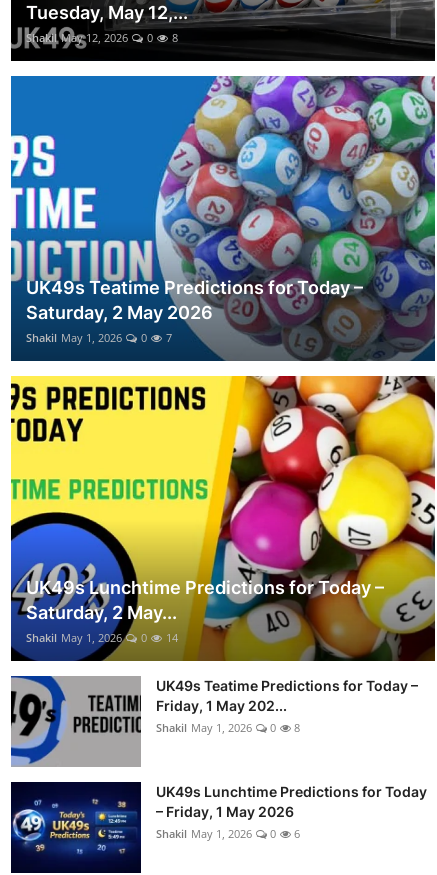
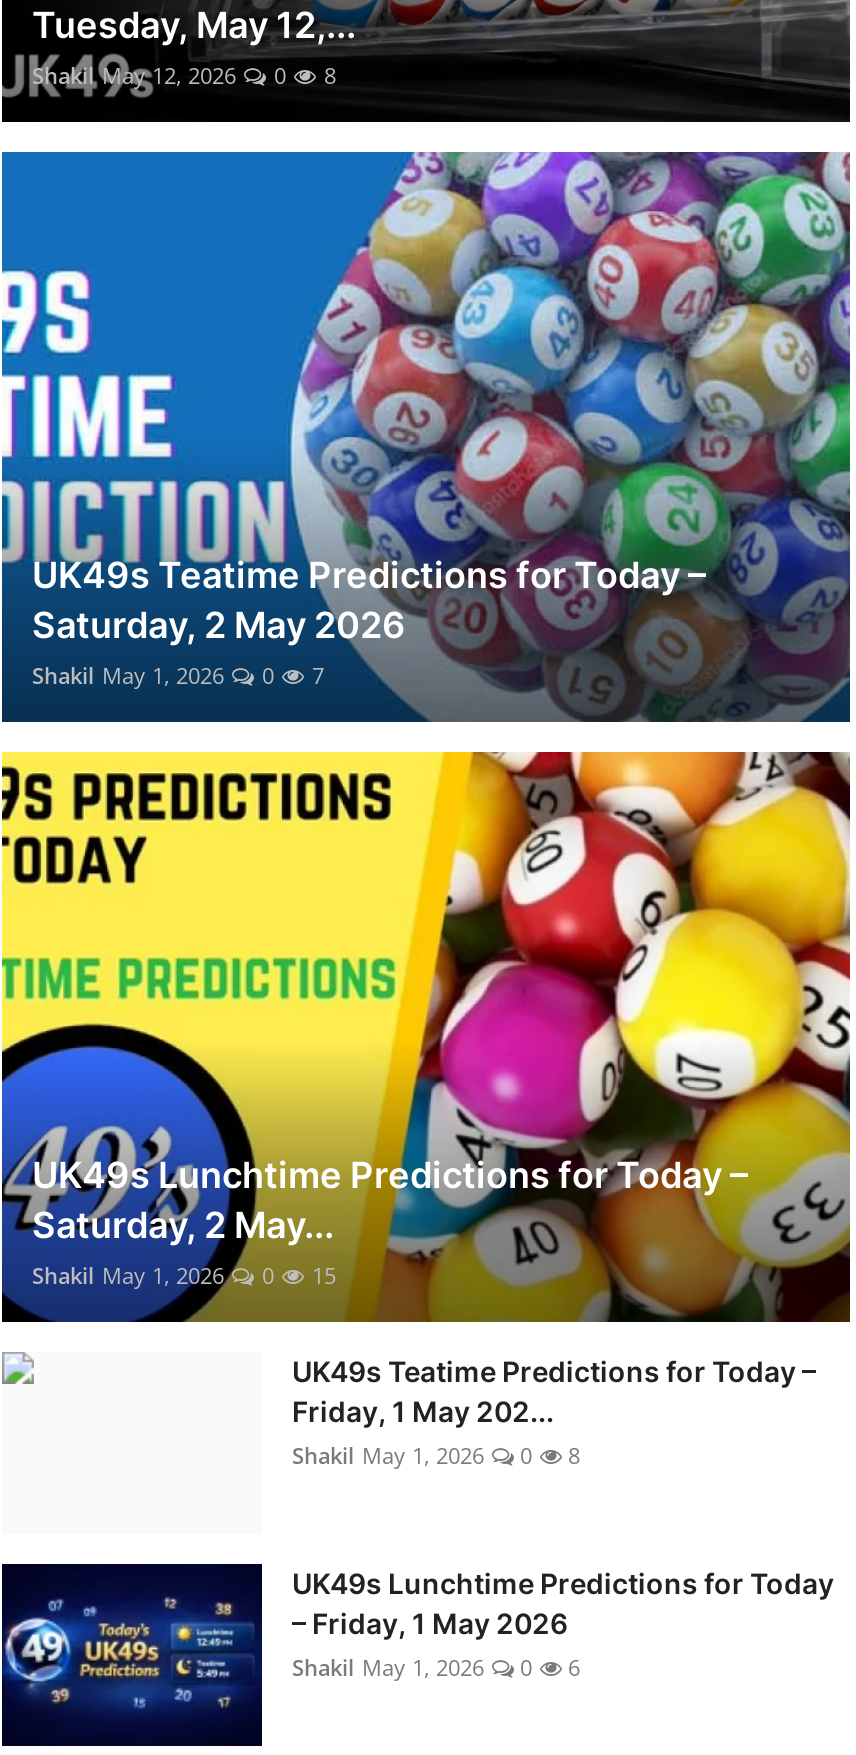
- Shakil May 1, 2026 0 14
+ Shakil May 1, 2026 0 15

- [image]
